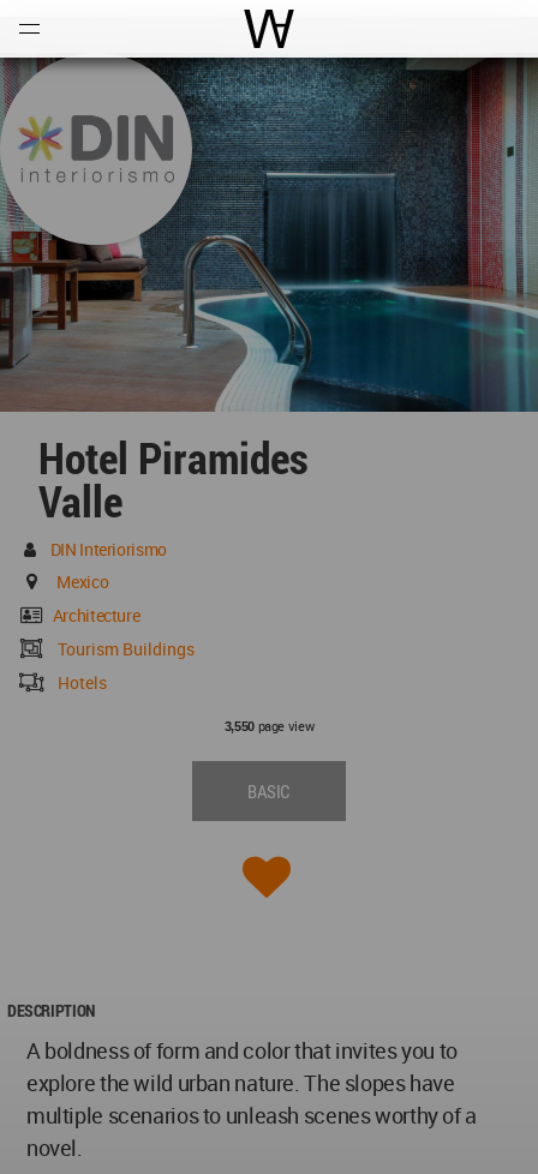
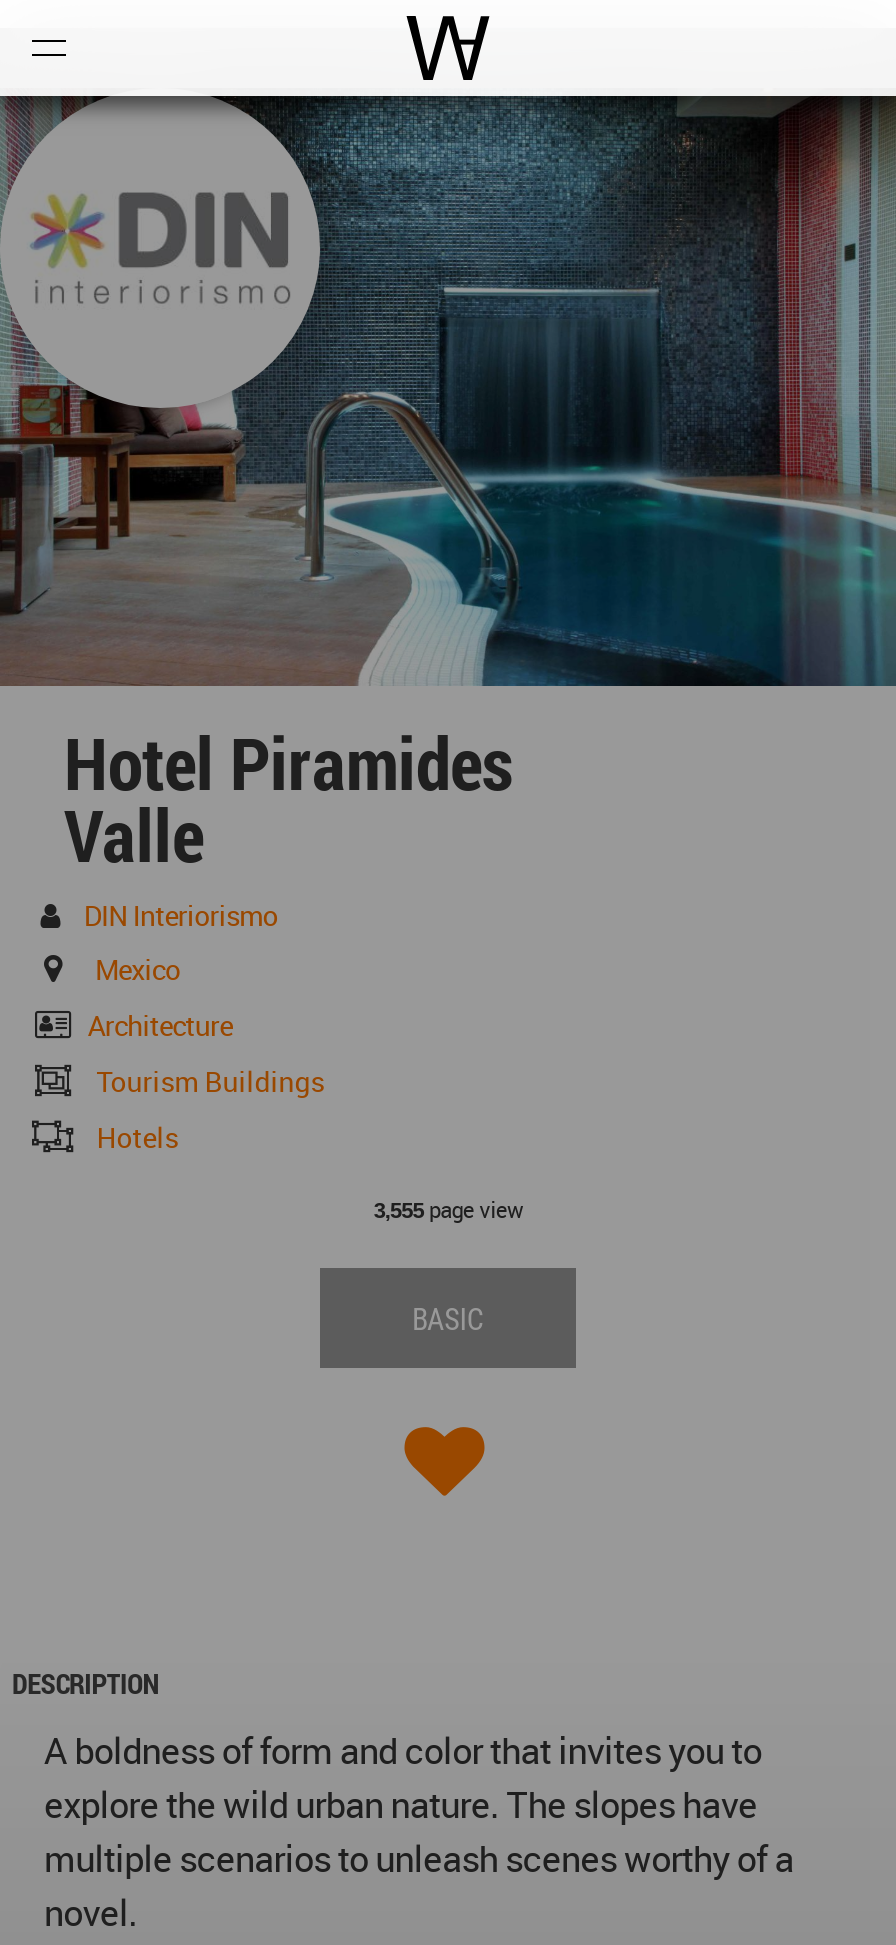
- 3,550 page view
+ 3,555 page view
